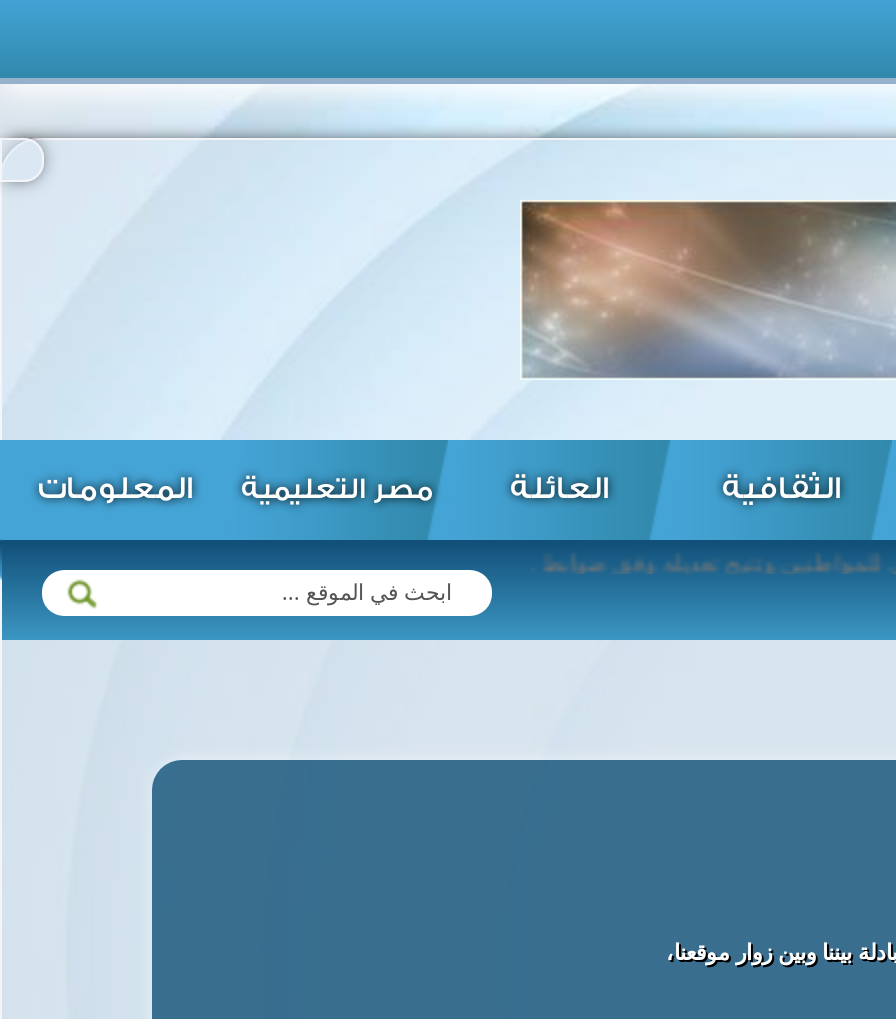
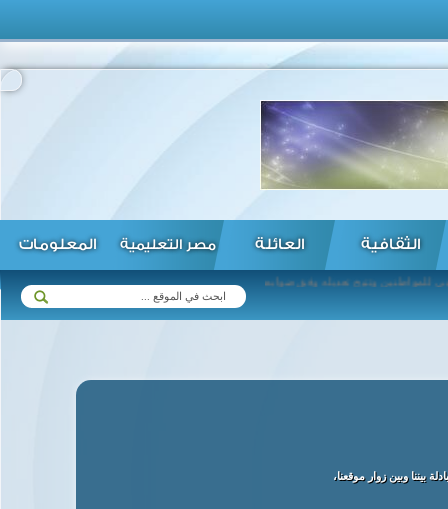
- [image]
+ [image]
